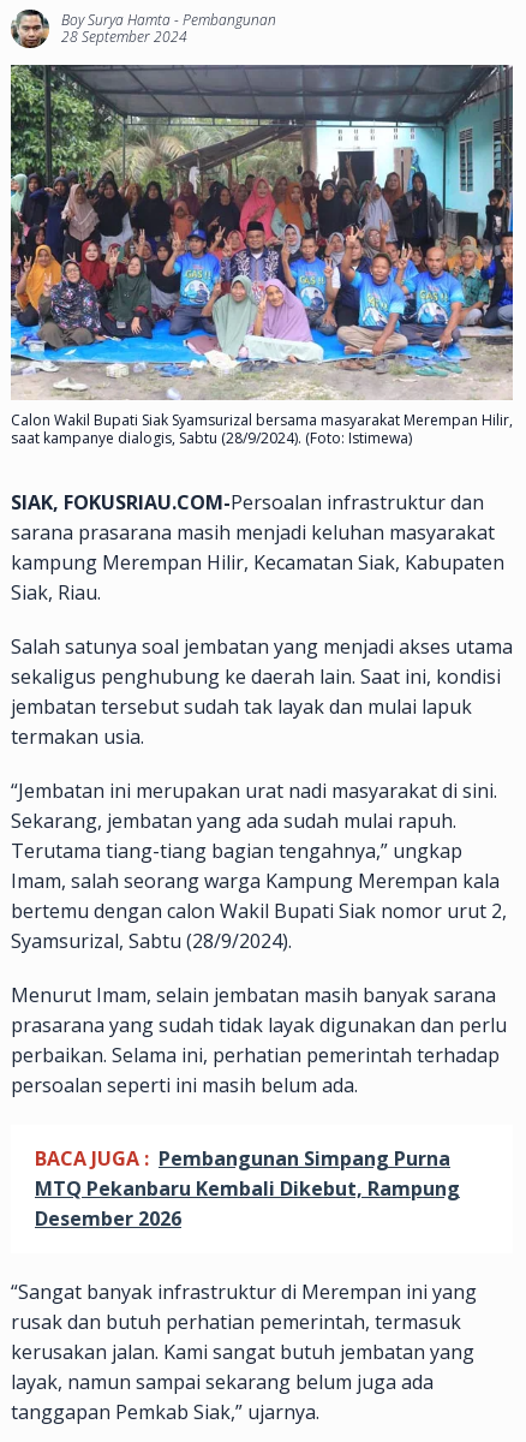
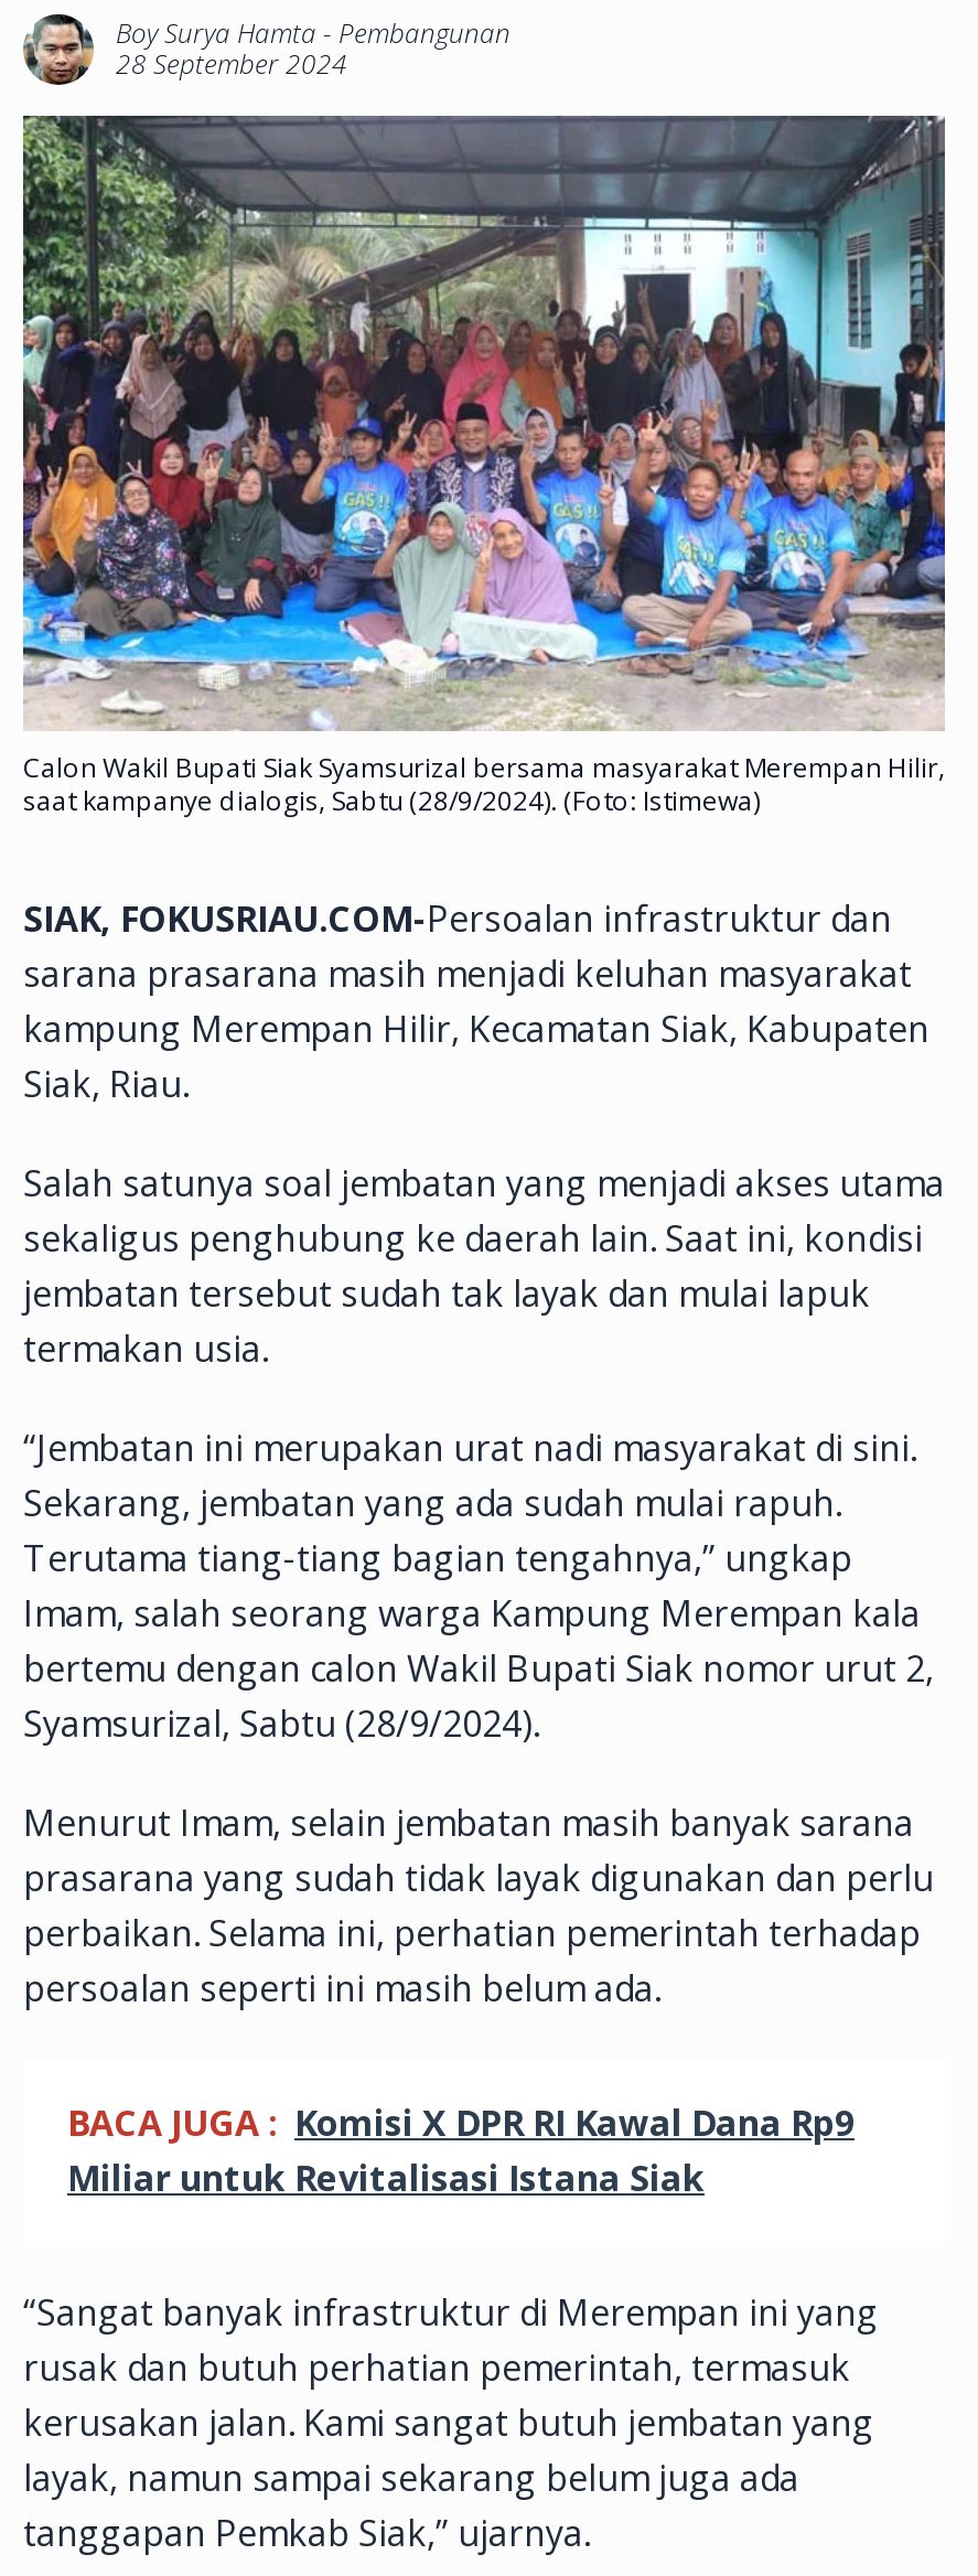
- BACA JUGA : Pembangunan Simpang Purna
- MTQ Pekanbaru Kembali Dikebut, Rampung
- Desember 2026
+ BACA JUGA : Komisi X DPR RI Kawal Dana Rp9
+ Miliar untuk Revitalisasi Istana Siak
